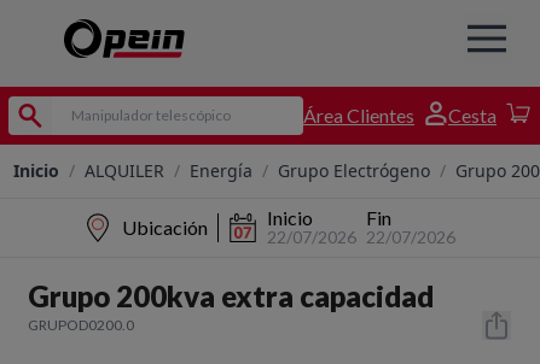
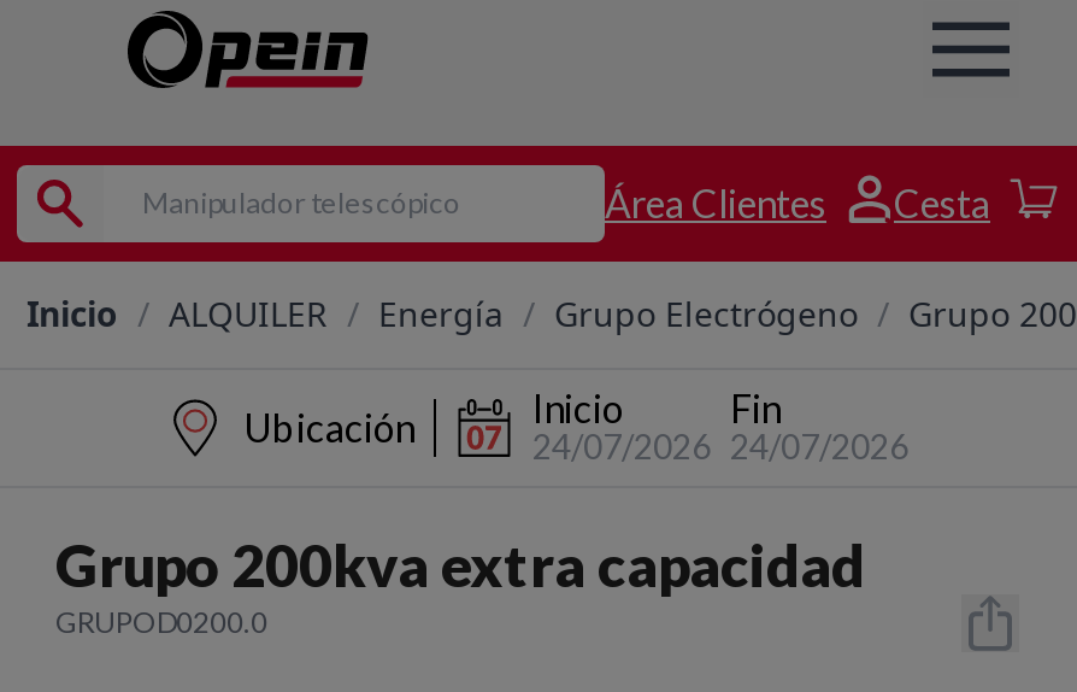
- 22/07/2026
+ 24/07/2026

- 22/07/2026
+ 24/07/2026
